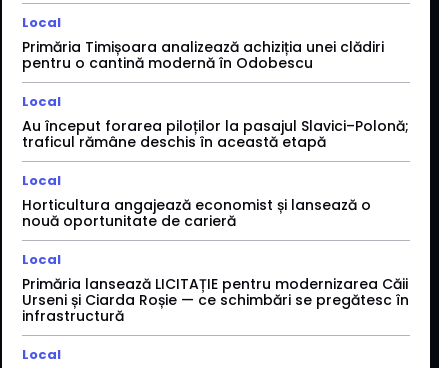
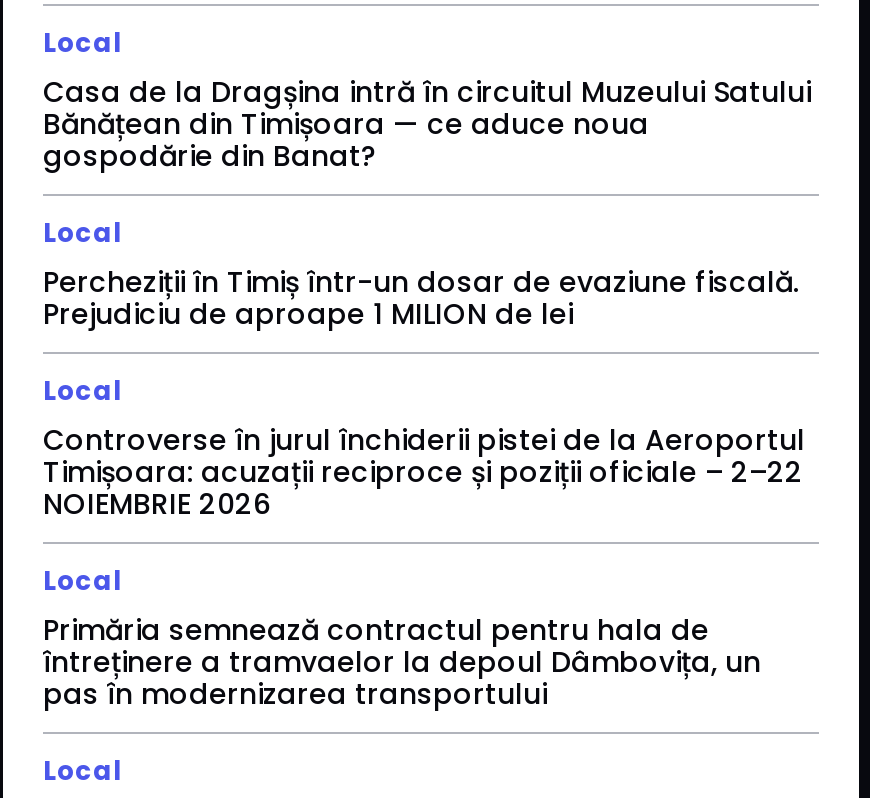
- Primăria Timișoara analizează achiziția unei clădiri
- pentru o cantină modernă în Odobescu
+ Casa de la Dragșina intră în circuitul Muzeului Satului
+ Bănățean din Timișoara — ce aduce noua
+ gospodărie din Banat?

- Au început forarea piloților la pasajul Slavici–Polonă;
- traficul rămâne deschis în această etapă
+ Percheziții în Timiș într-un dosar de evaziune fiscală.
+ Prejudiciu de aproape 1 MILION de lei

- Horticultura angajează economist și lansează o
- nouă oportunitate de carieră
+ Controverse în jurul închiderii pistei de la Aeroportul
+ Timișoara: acuzații reciproce și poziții oficiale – 2–22
+ NOIEMBRIE 2026

- Primăria lansează LICITAȚIE pentru modernizarea Căii
- Urseni și Ciarda Roșie — ce schimbări se pregătesc în
- infrastructură
+ Primăria semnează contractul pentru hala de
+ întreținere a tramvaelor la depoul Dâmbovița, un
+ pas în modernizarea transportului
